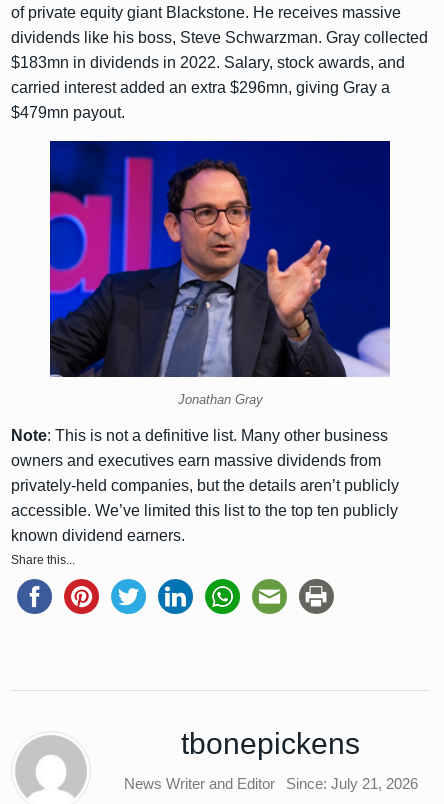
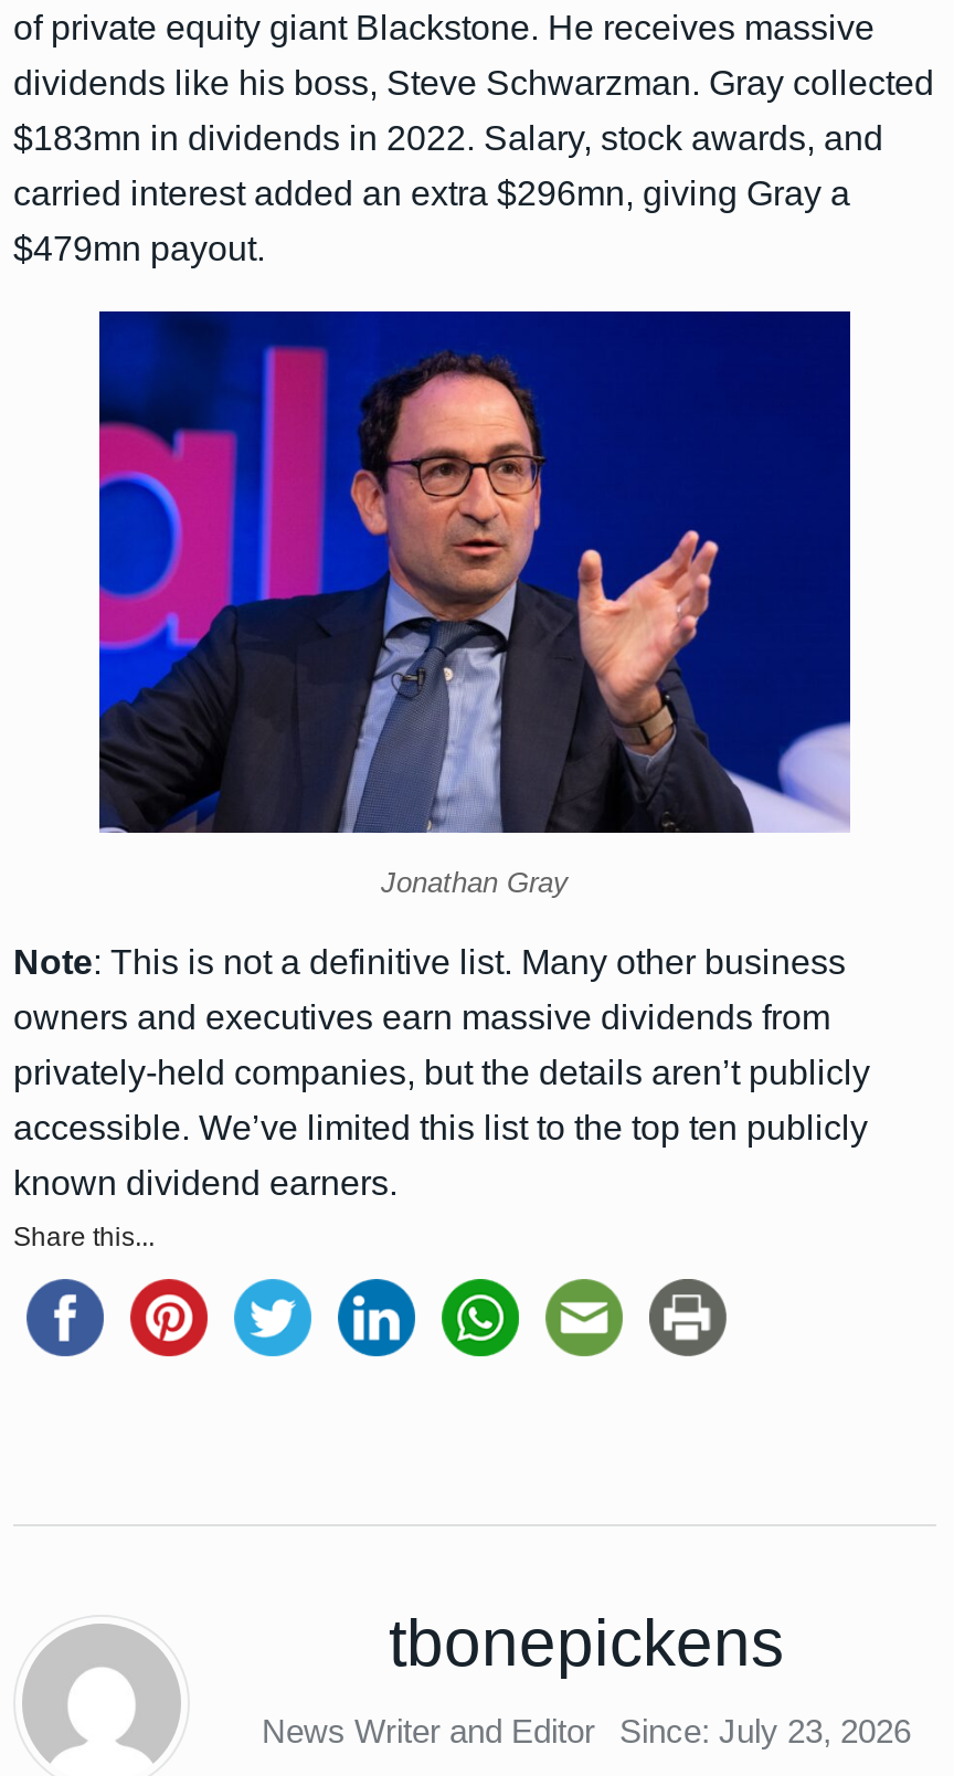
- News Writer and Editor Since: July 21, 2026
+ News Writer and Editor Since: July 23, 2026
